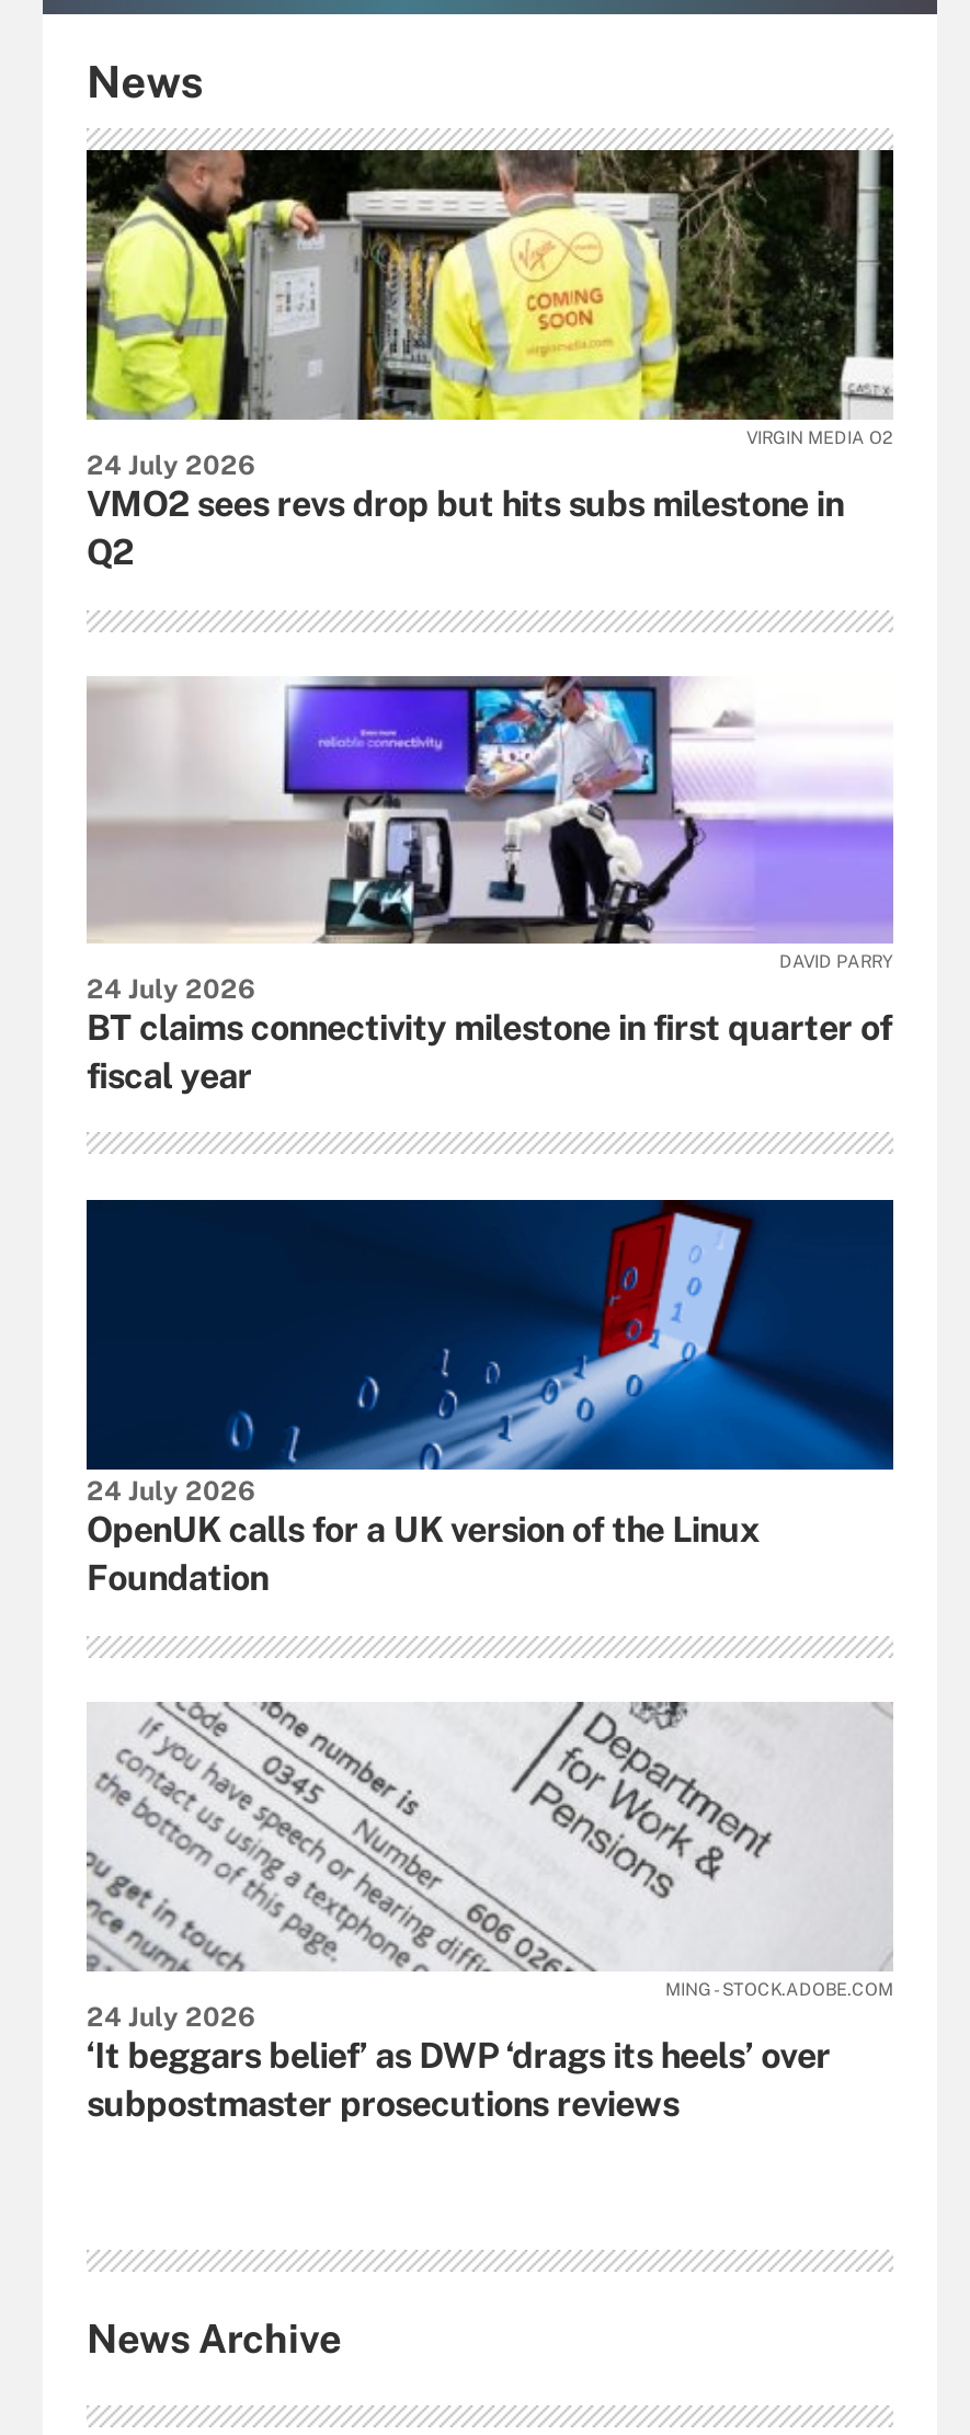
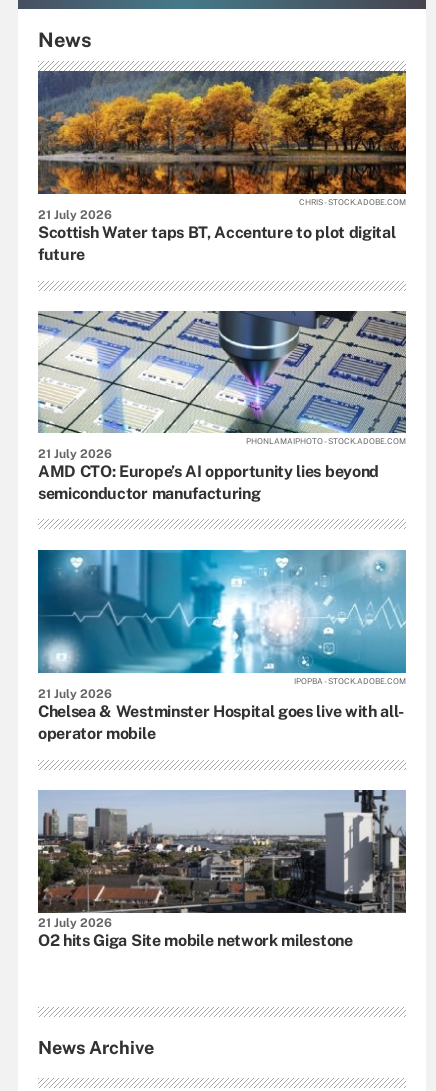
- [image]
- VIRGIN MEDIA O2
- 24 July 2026
- VMO2 sees revs drop but hits subs milestone in
- Q2
+ [image]
+ CHRIS - STOCK.ADOBE.COM
+ 21 July 2026
+ Scottish Water taps BT, Accenture to plot digital
+ future

- [image]
- DAVID PARRY
- 24 July 2026
- BT claims connectivity milestone in first quarter of
- fiscal year
+ [image]
+ PHONLAMAIPHOTO - STOCK.ADOBE.COM
+ 21 July 2026
+ AMD CTO: Europe’s AI opportunity lies beyond
+ semiconductor manufacturing

- [image]
- 24 July 2026
- OpenUK calls for a UK version of the Linux
- Foundation
+ [image]
+ IPOPBA - STOCK.ADOBE.COM
+ 21 July 2026
+ Chelsea & Westminster Hospital goes live with all-
+ operator mobile

- [image]
- MING - STOCK.ADOBE.COM
- 24 July 2026
- ‘It beggars belief’ as DWP ‘drags its heels’ over
- subpostmaster prosecutions reviews
+ [image]
+ 21 July 2026
+ O2 hits Giga Site mobile network milestone
